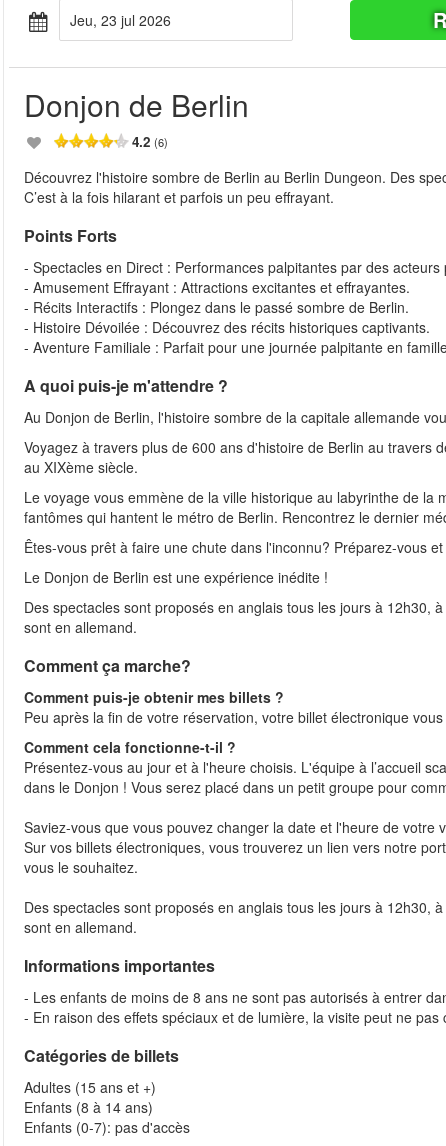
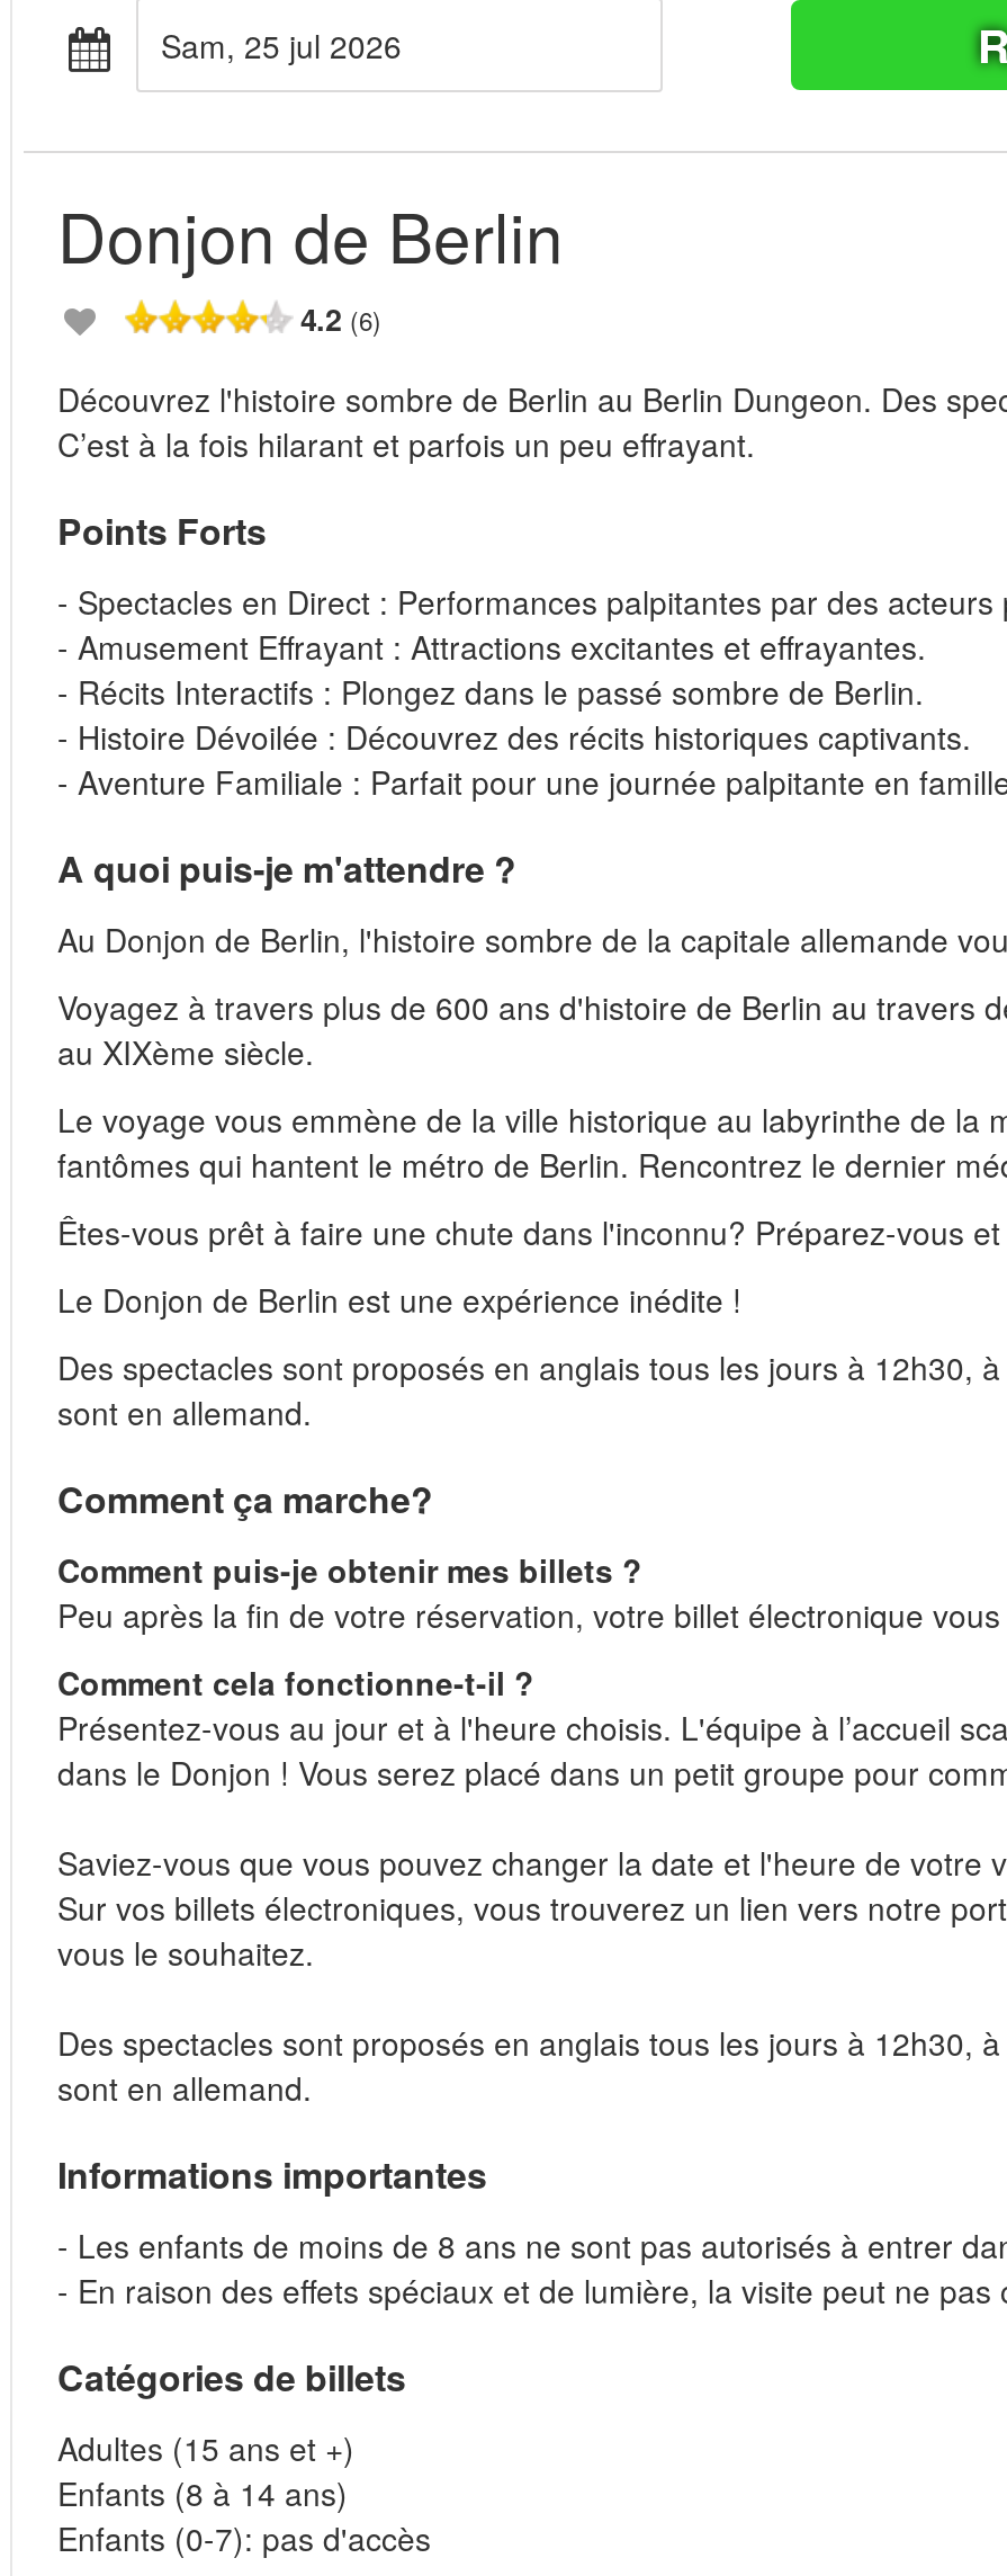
- jeu, 23 jul 2026
+ sam, 25 jul 2026
